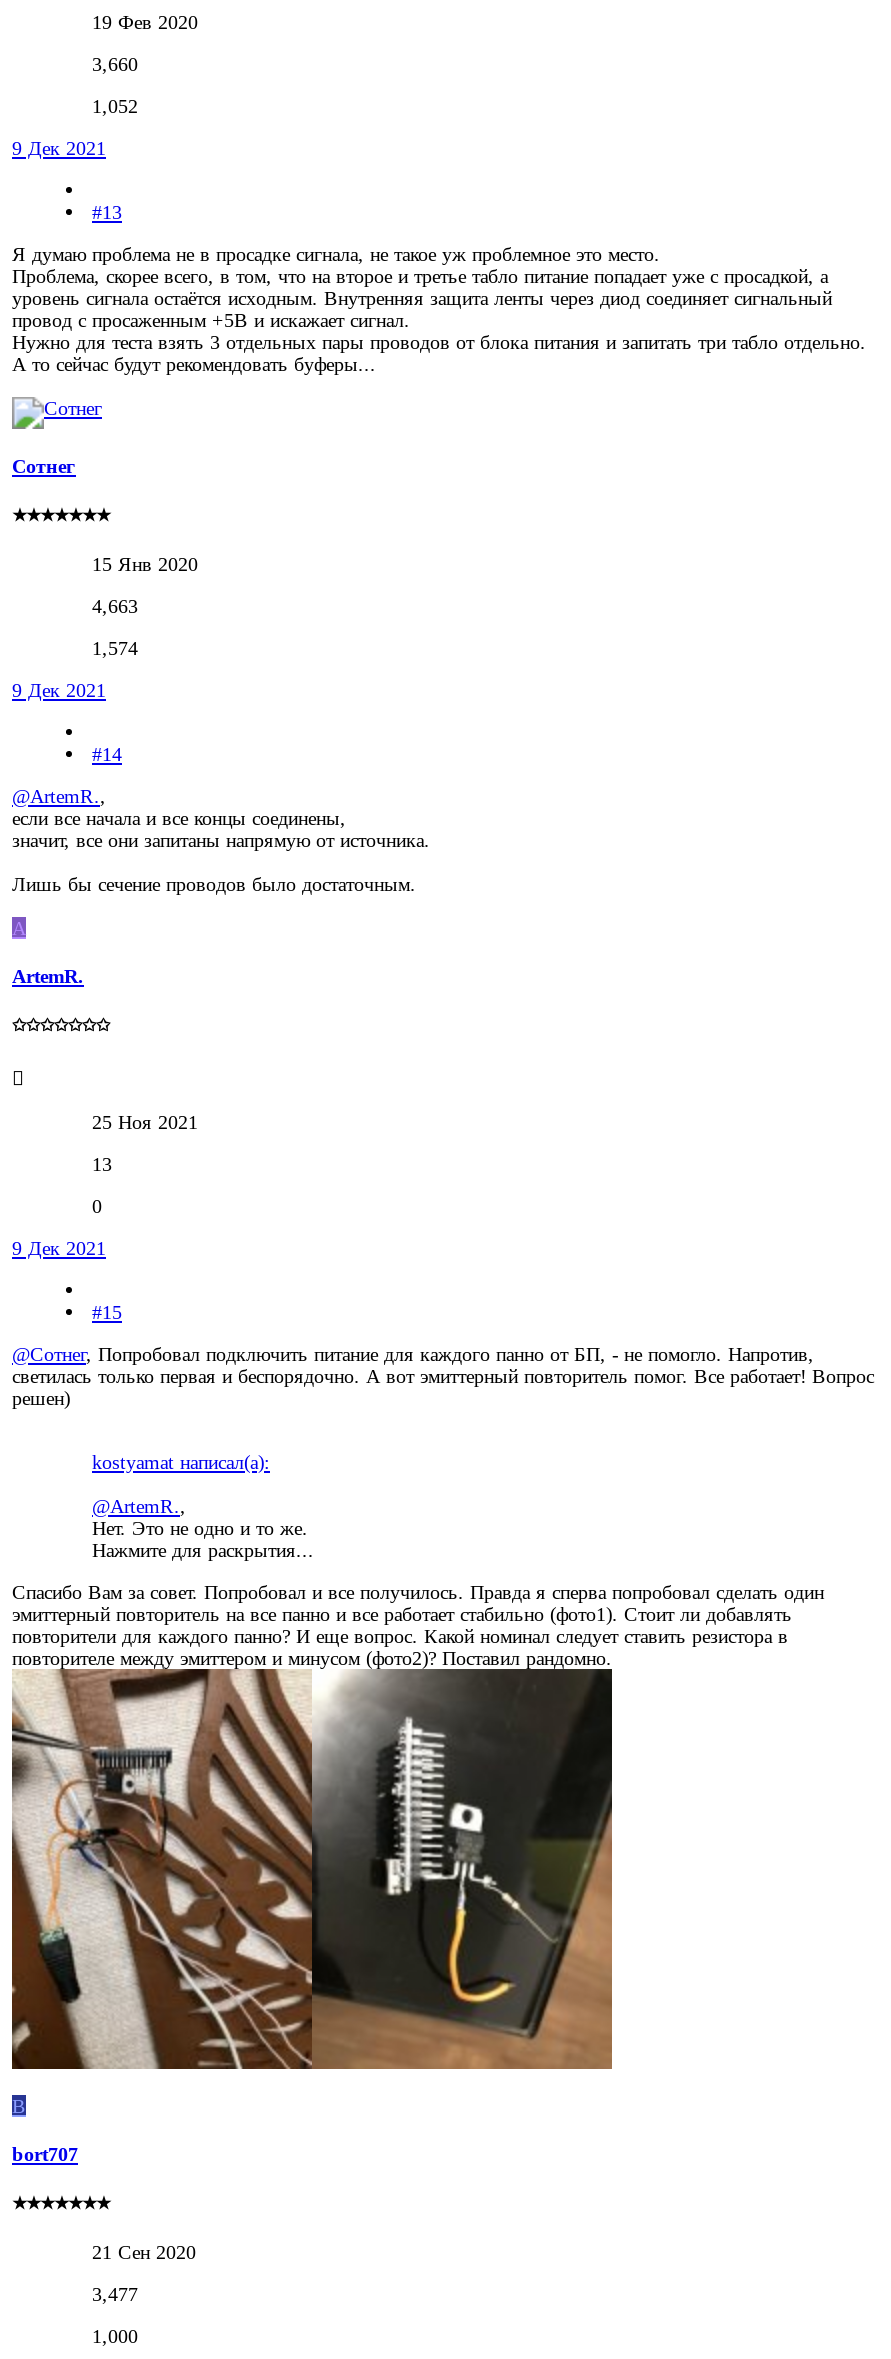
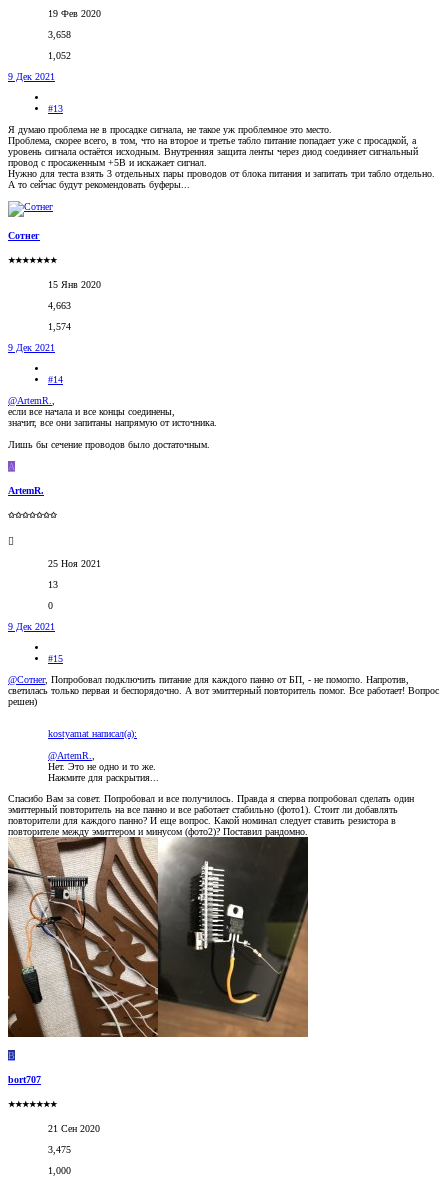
- 3,660
+ 3,658

- 3,477
+ 3,475
